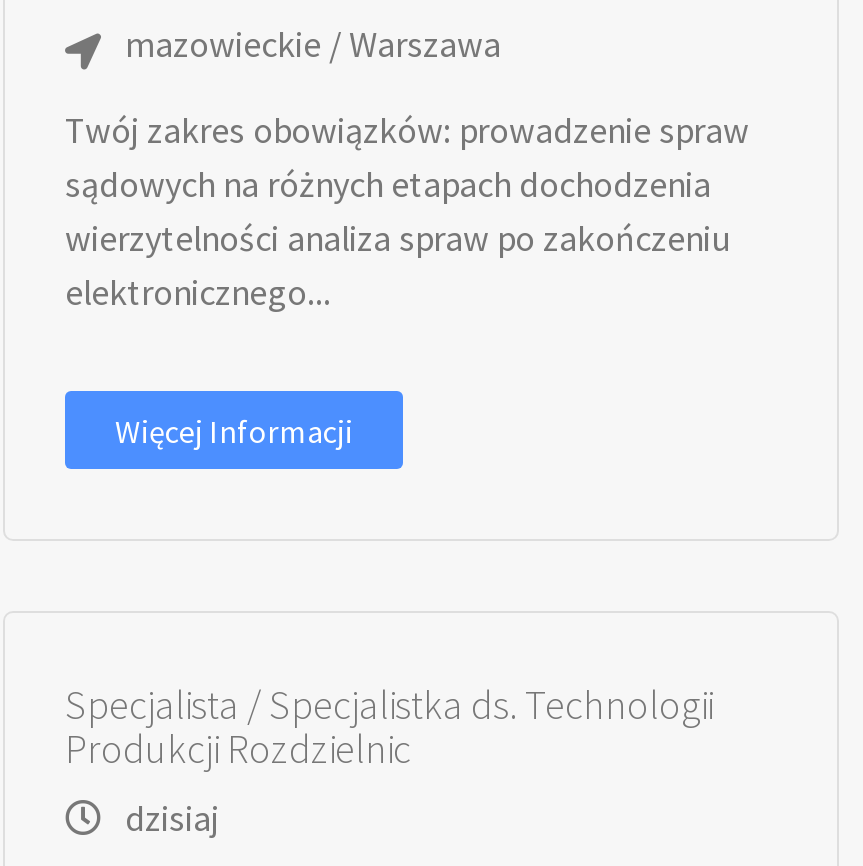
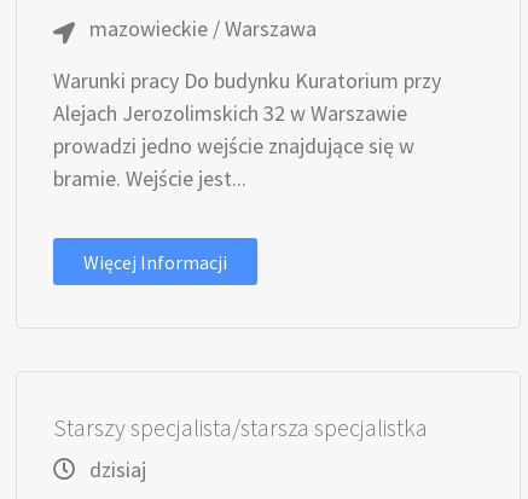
- Twój zakres obowiązków: prowadzenie spraw
- sądowych na różnych etapach dochodzenia
- wierzytelności analiza spraw po zakończeniu
- elektronicznego...
+ Warunki pracy Do budynku Kuratorium przy
+ Alejach Jerozolimskich 32 w Warszawie
+ prowadzi jedno wejście znajdujące się w
+ bramie. Wejście jest...

- Specjalista / Specjalistka ds. Technologii
- Produkcji Rozdzielnic
+ Starszy specjalista/starsza specjalistka
